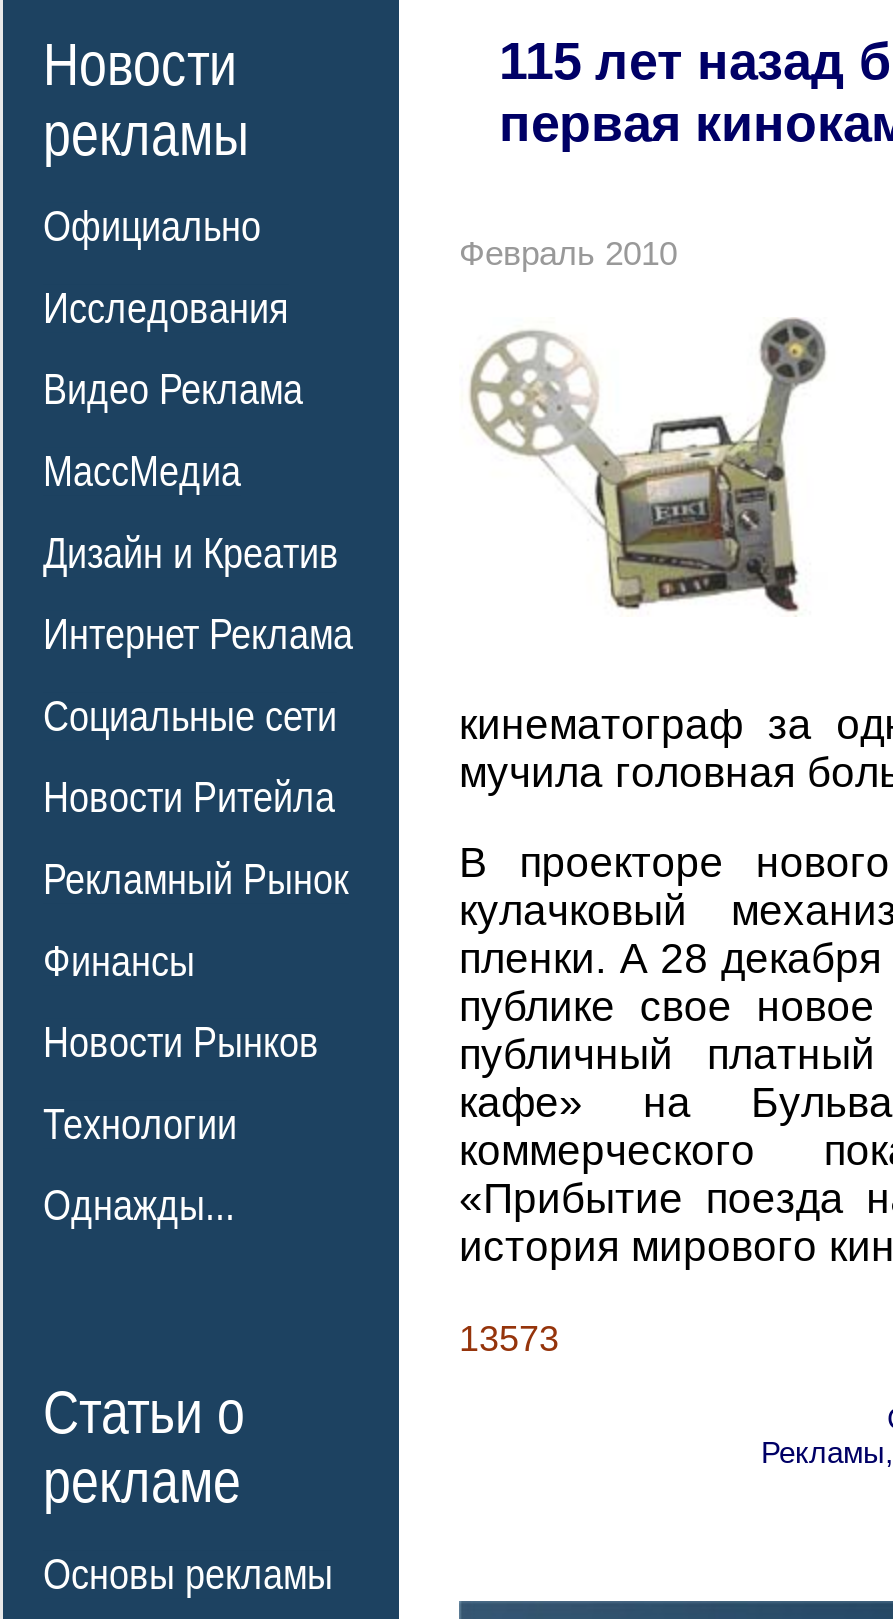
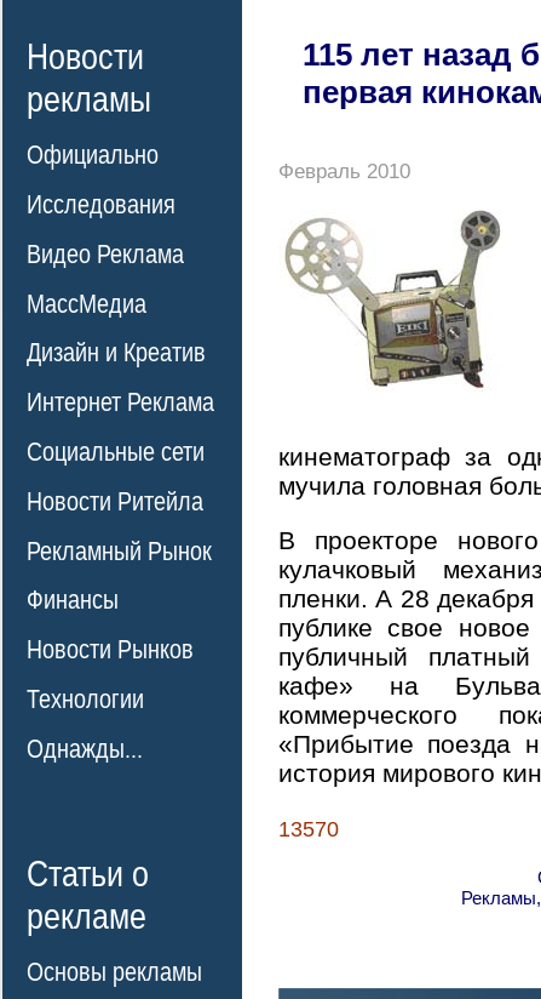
- 13573
+ 13570
